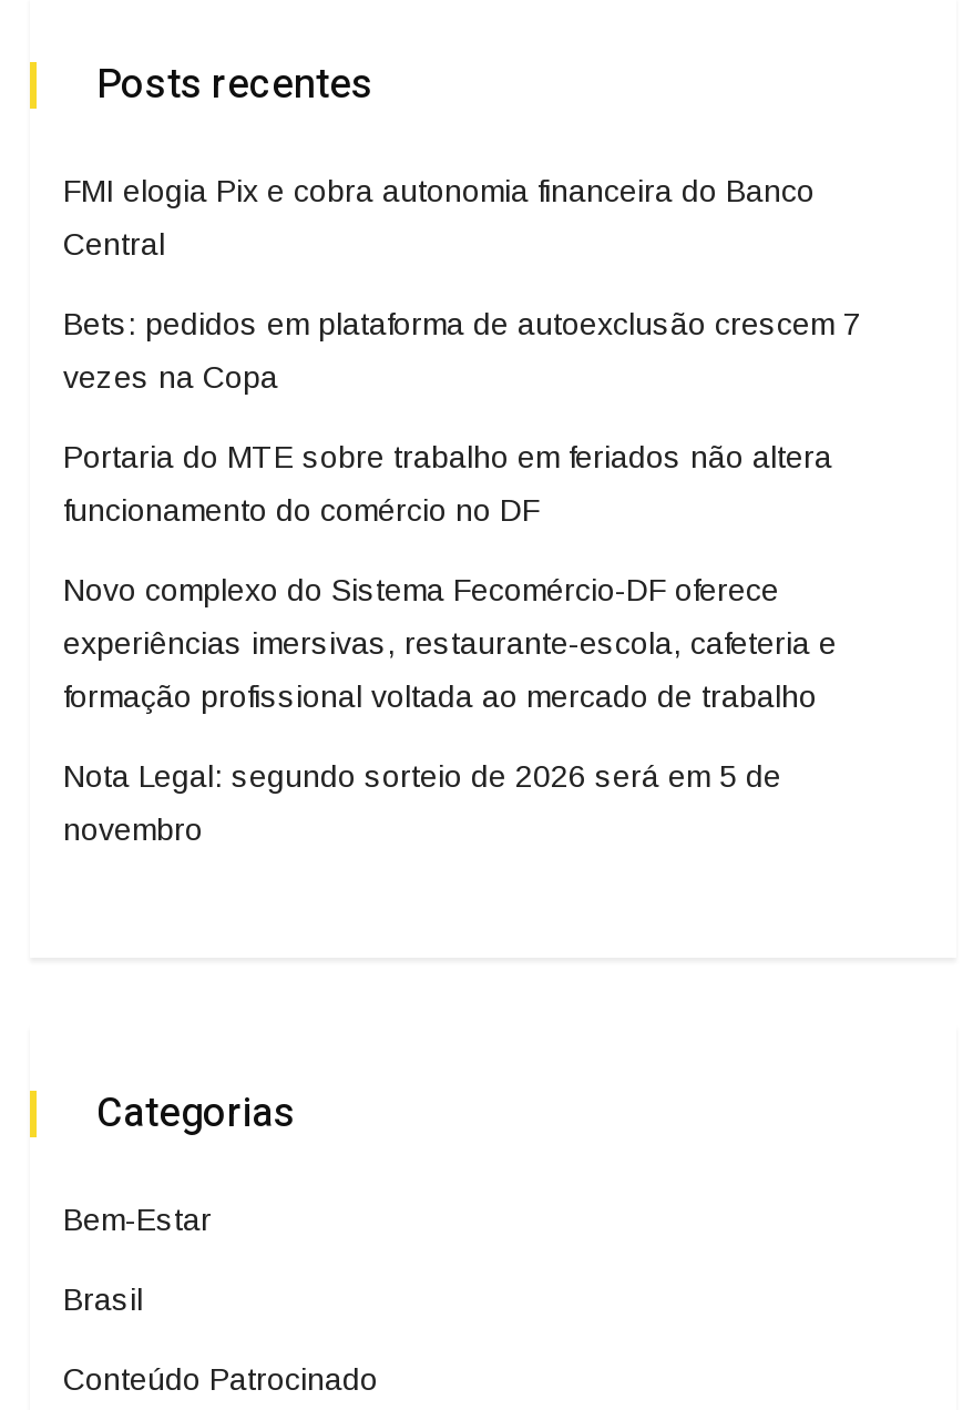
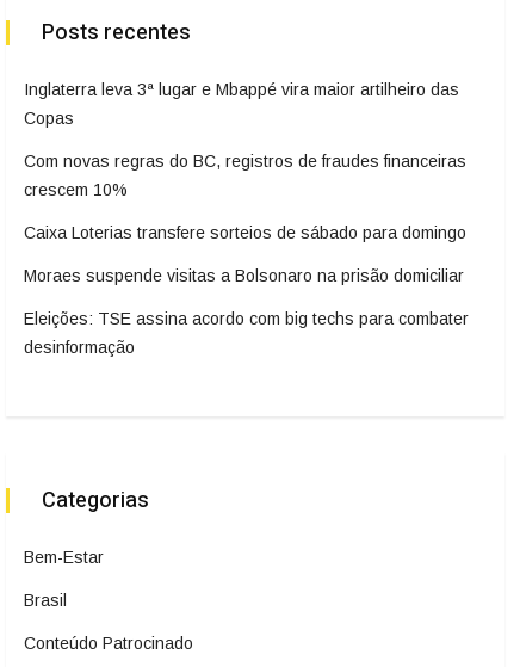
- FMI elogia Pix e cobra autonomia financeira do Banco
- Central
- Bets: pedidos em plataforma de autoexclusão crescem 7
- vezes na Copa
- Portaria do MTE sobre trabalho em feriados não altera
- funcionamento do comércio no DF
- Novo complexo do Sistema Fecomércio-DF oferece
- experiências imersivas, restaurante-escola, cafeteria e
- formação profissional voltada ao mercado de trabalho
- Nota Legal: segundo sorteio de 2026 será em 5 de
- novembro
+ Inglaterra leva 3ª lugar e Mbappé vira maior artilheiro das
+ Copas
+ Com novas regras do BC, registros de fraudes financeiras
+ crescem 10%
+ Caixa Loterias transfere sorteios de sábado para domingo
+ Moraes suspende visitas a Bolsonaro na prisão domiciliar
+ Eleições: TSE assina acordo com big techs para combater
+ desinformação
